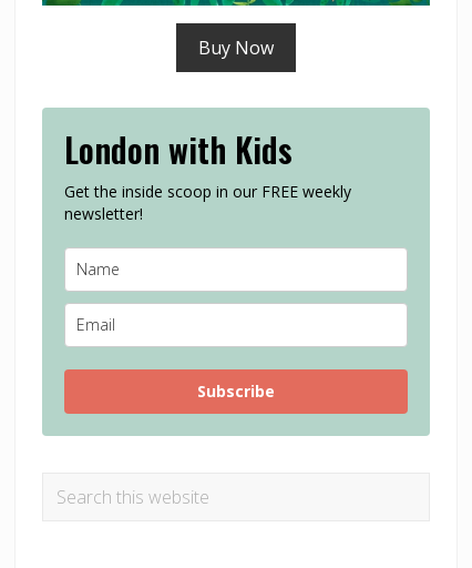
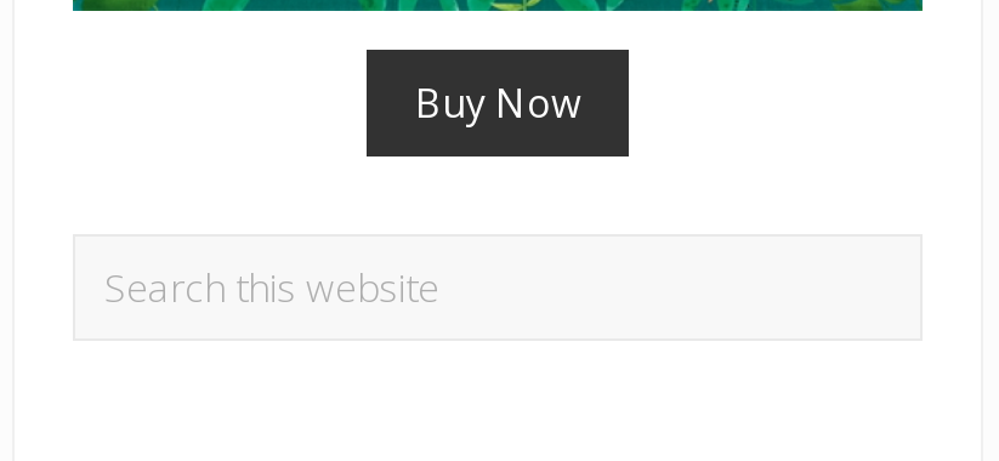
- [image]
- London with Kids
- Get the inside scoop in our FREE weekly
- newsletter!

- Subscribe
